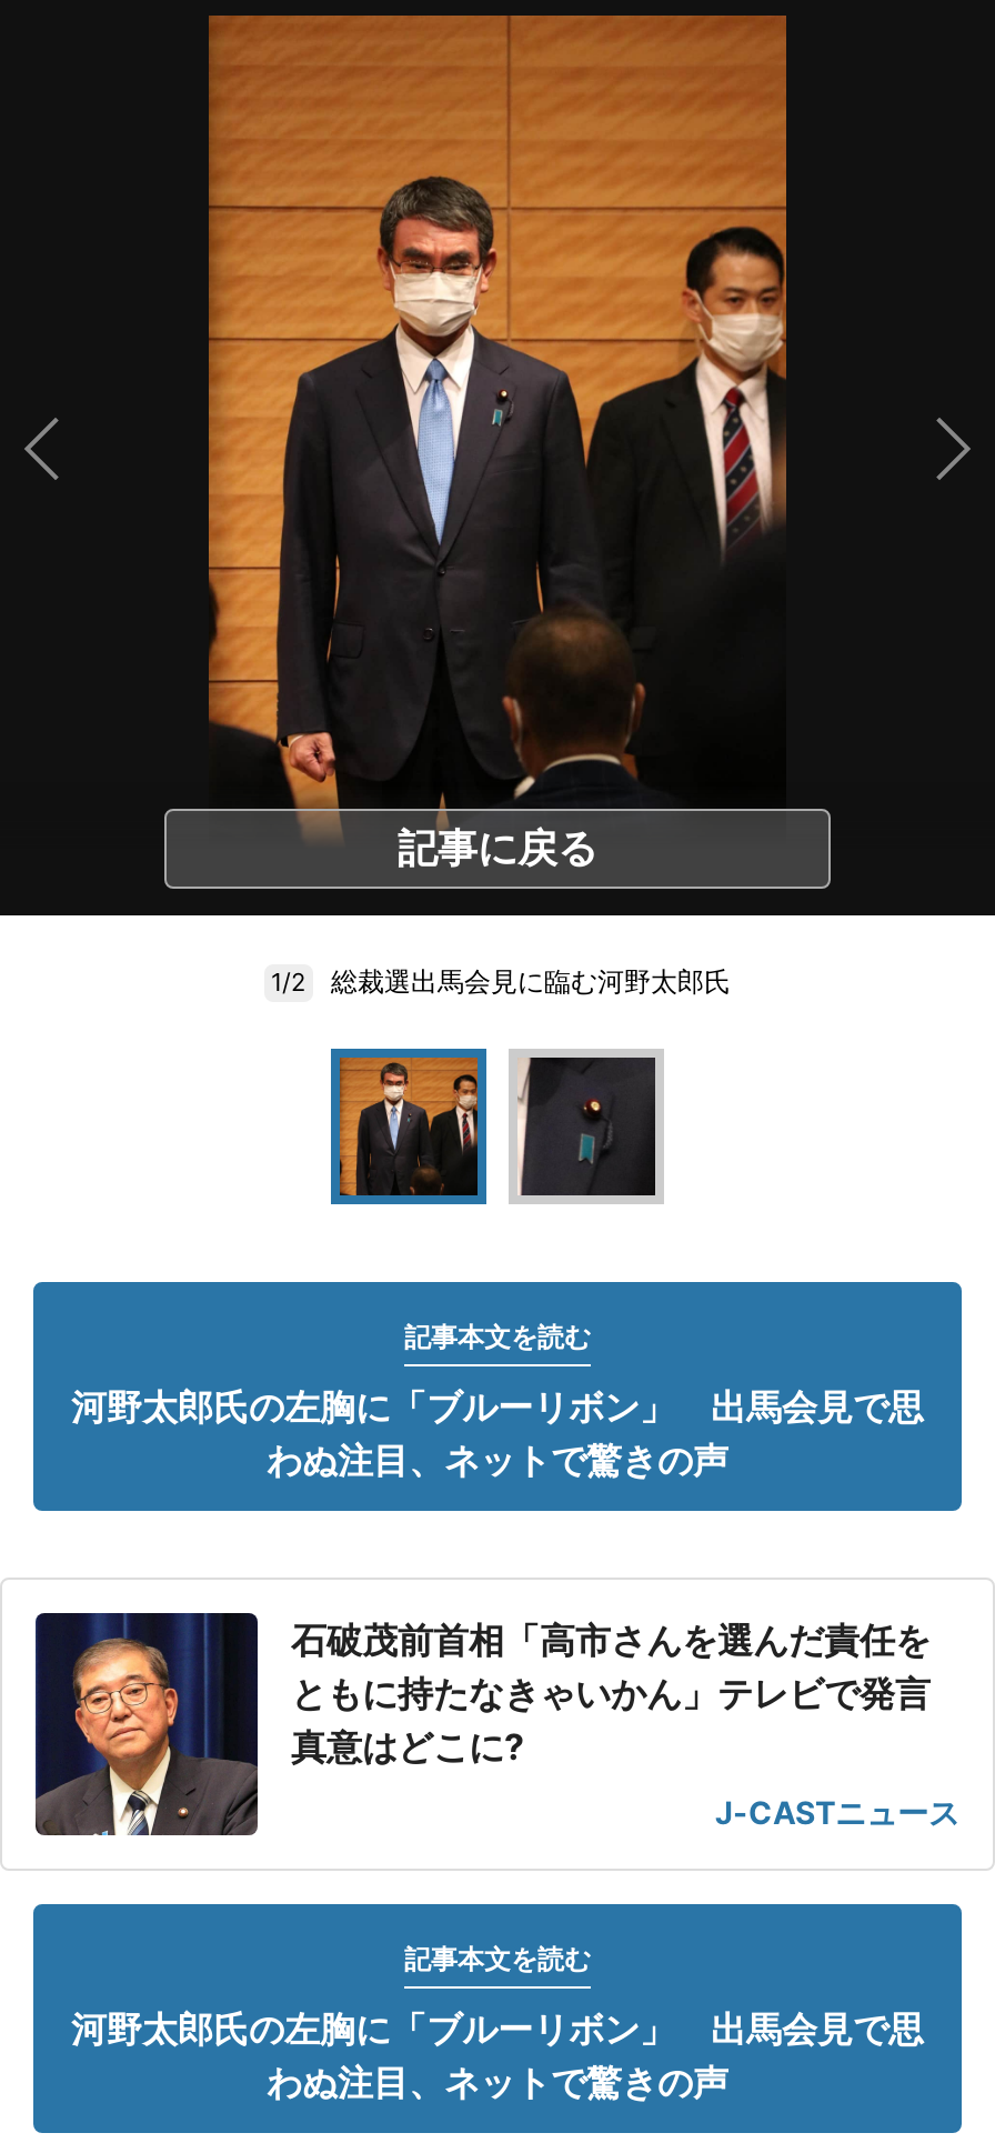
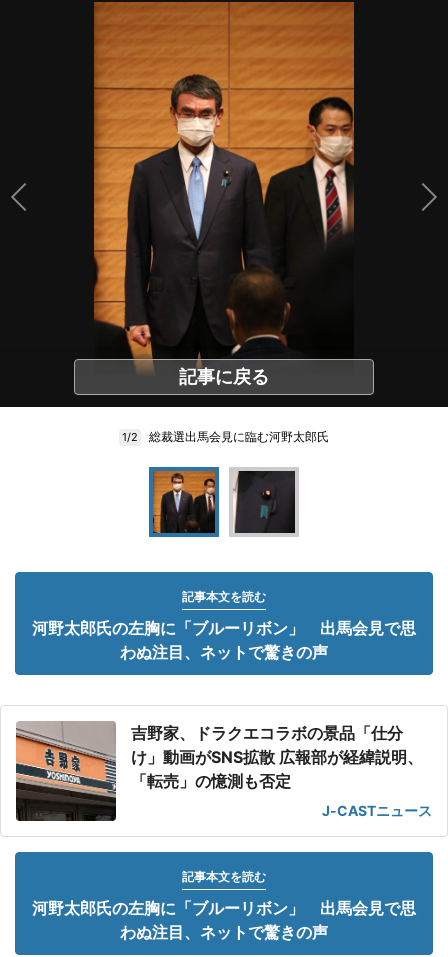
- [image]
- 石破茂前首相「高市さんを選んだ責任を
- ともに持たなきゃいかん」テレビで発言
- 真意はどこに?
+ [image]
+ 吉野家、ドラクエコラボの景品「仕分
+ け」動画がSNS拡散 広報部が経緯説明、
+ 「転売」の憶測も否定
